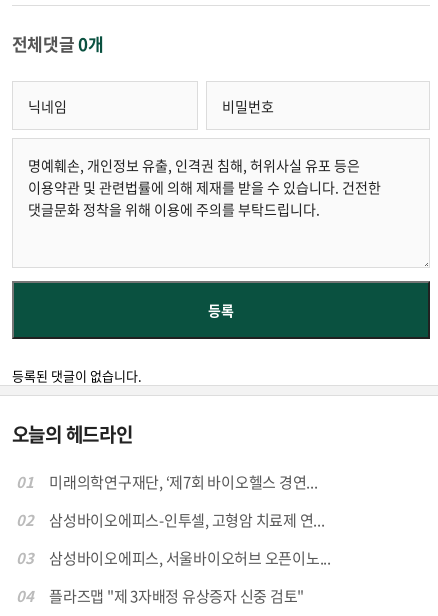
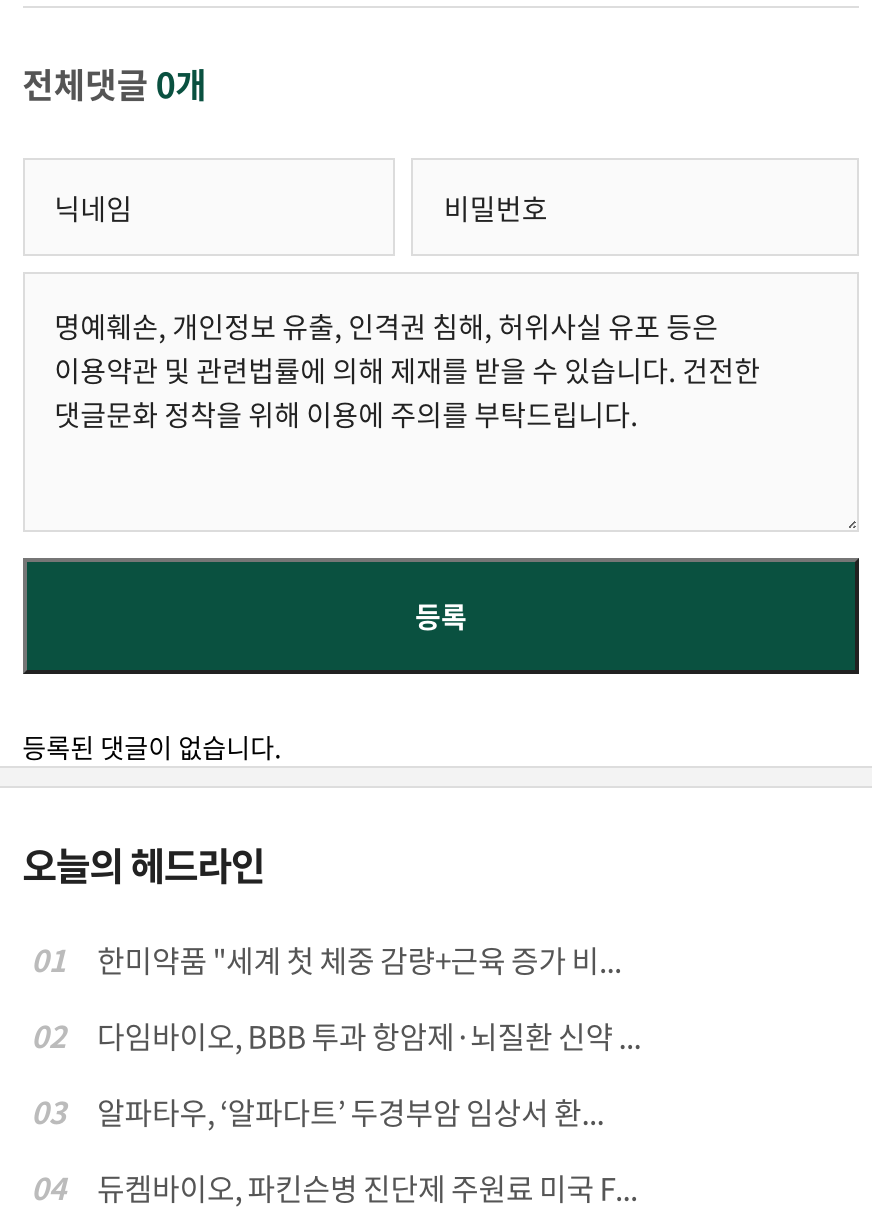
- 미래의학연구재단, ‘제7회 바이오헬스 경연...
+ 한미약품 "세계 첫 체중 감량+근육 증가 비...

- 삼성바이오에피스-인투셀, 고형암 치료제 연...
+ 다임바이오, BBB 투과 항암제·뇌질환 신약 ...

- 삼성바이오에피스, 서울바이오허브 오픈이노...
+ 알파타우, ‘알파다트’ 두경부암 임상서 환...

- 플라즈맵 "제 3자배정 유상증자 신중 검토"
+ 듀켐바이오, 파킨슨병 진단제 주원료 미국 F...
